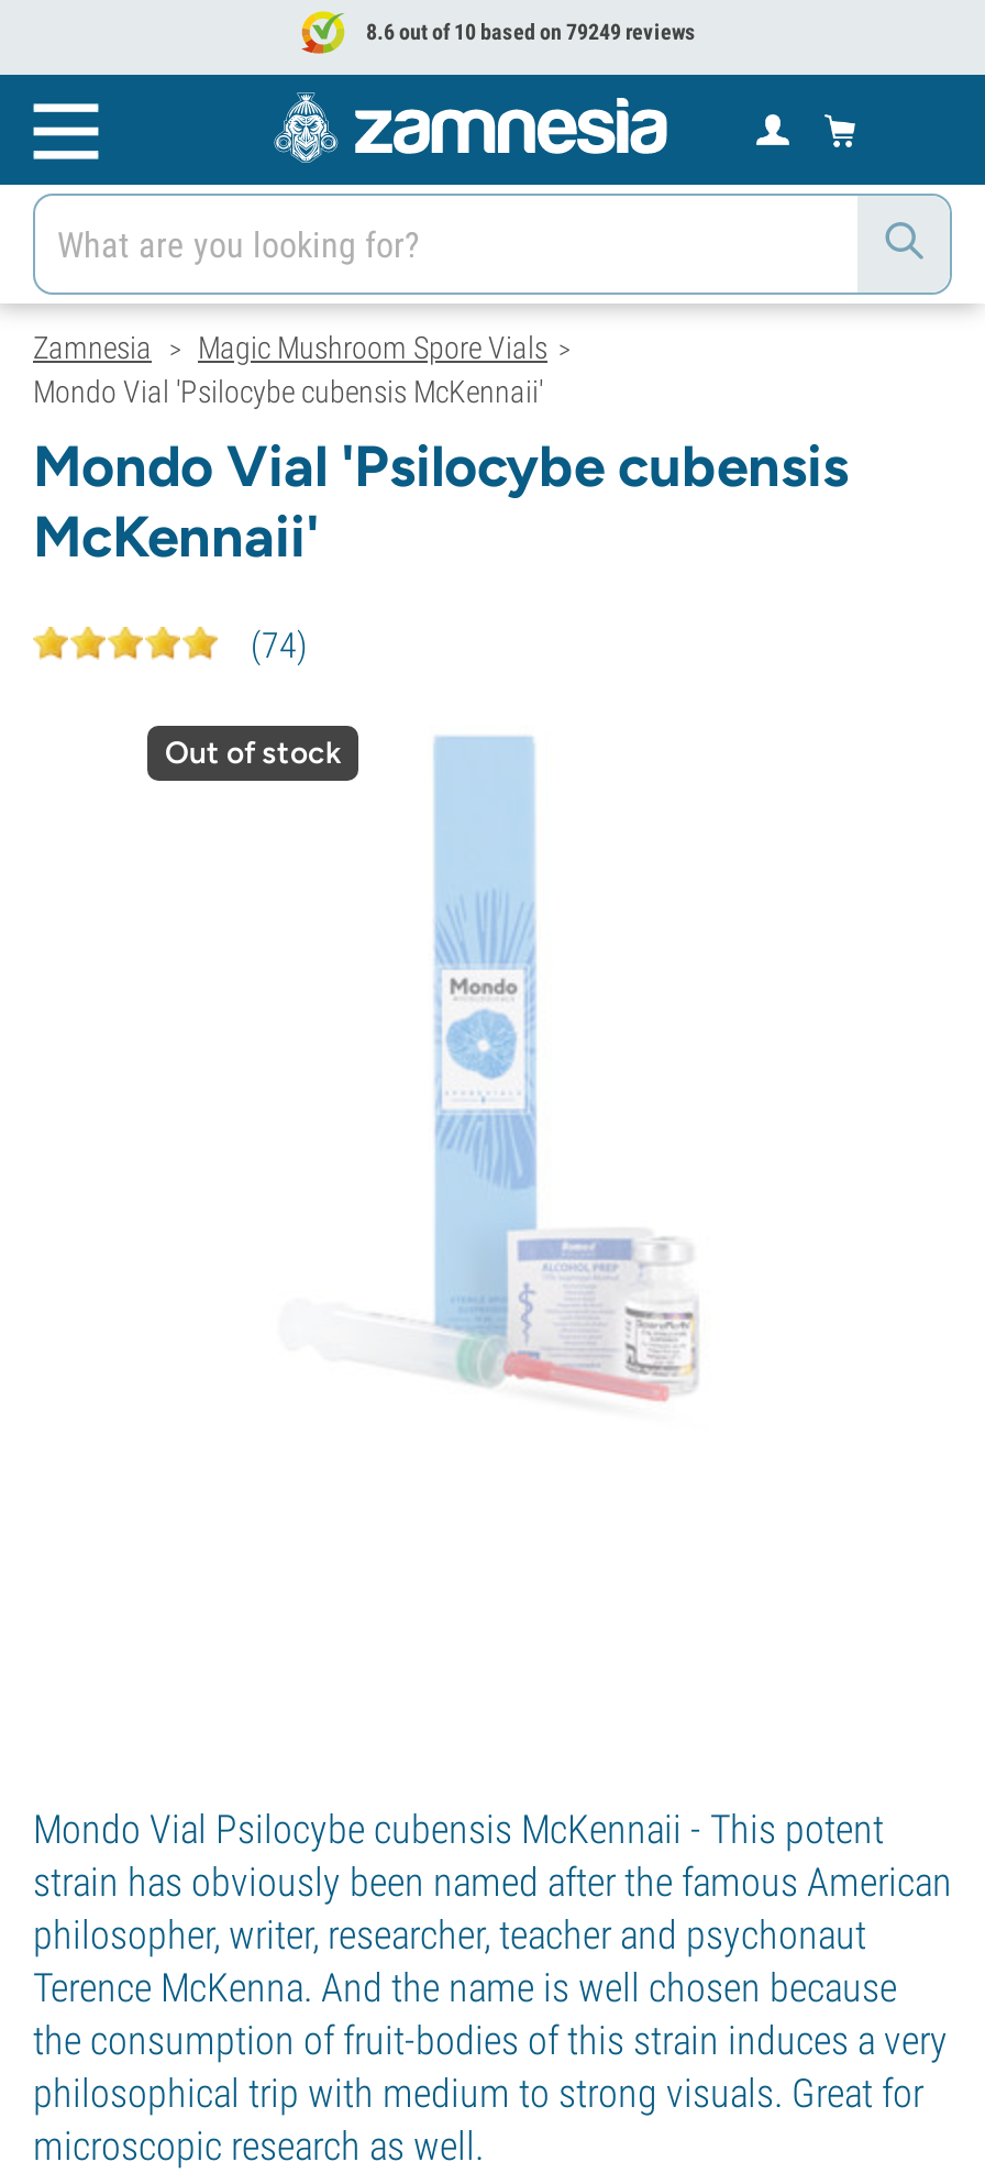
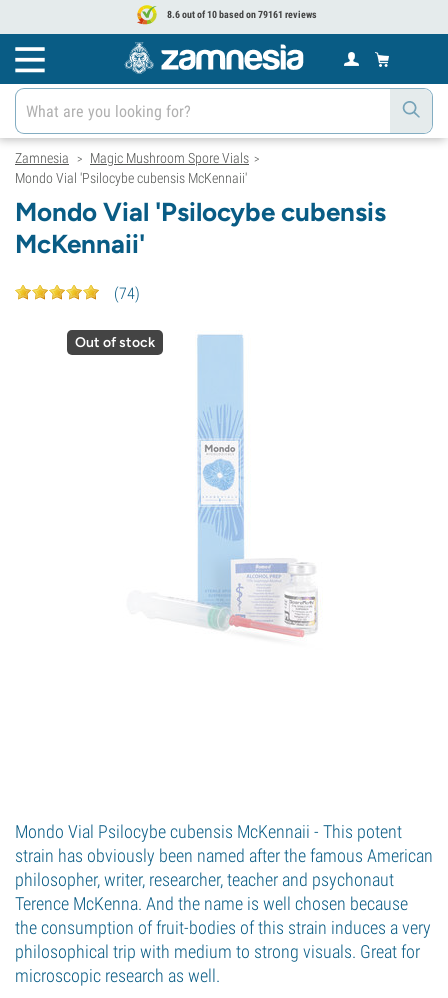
- 8.6 out of 10 based on 79249 reviews
+ 8.6 out of 10 based on 79161 reviews
